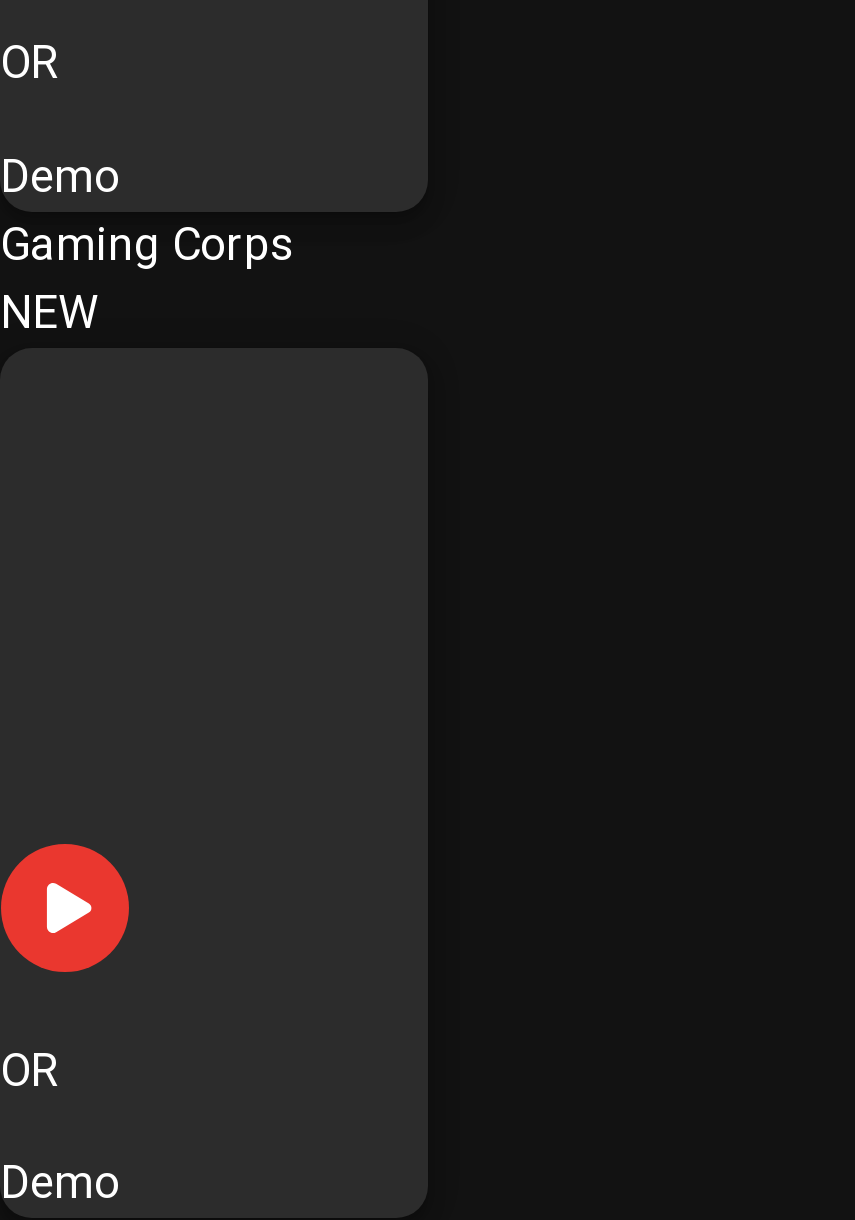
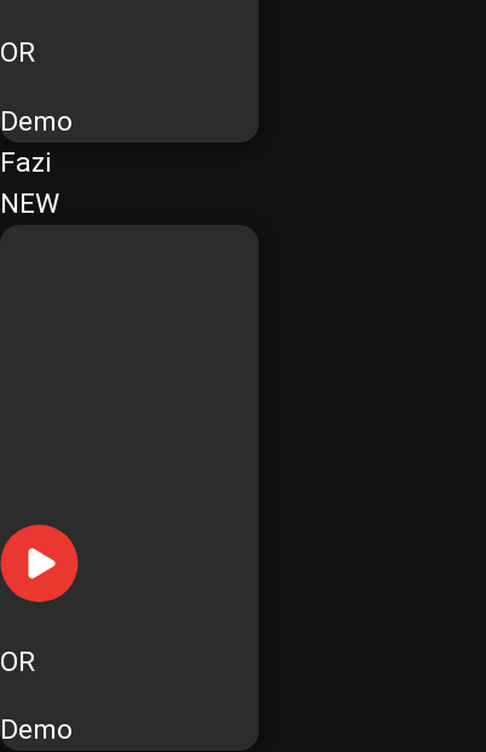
- Gaming Corps
+ Fazi
